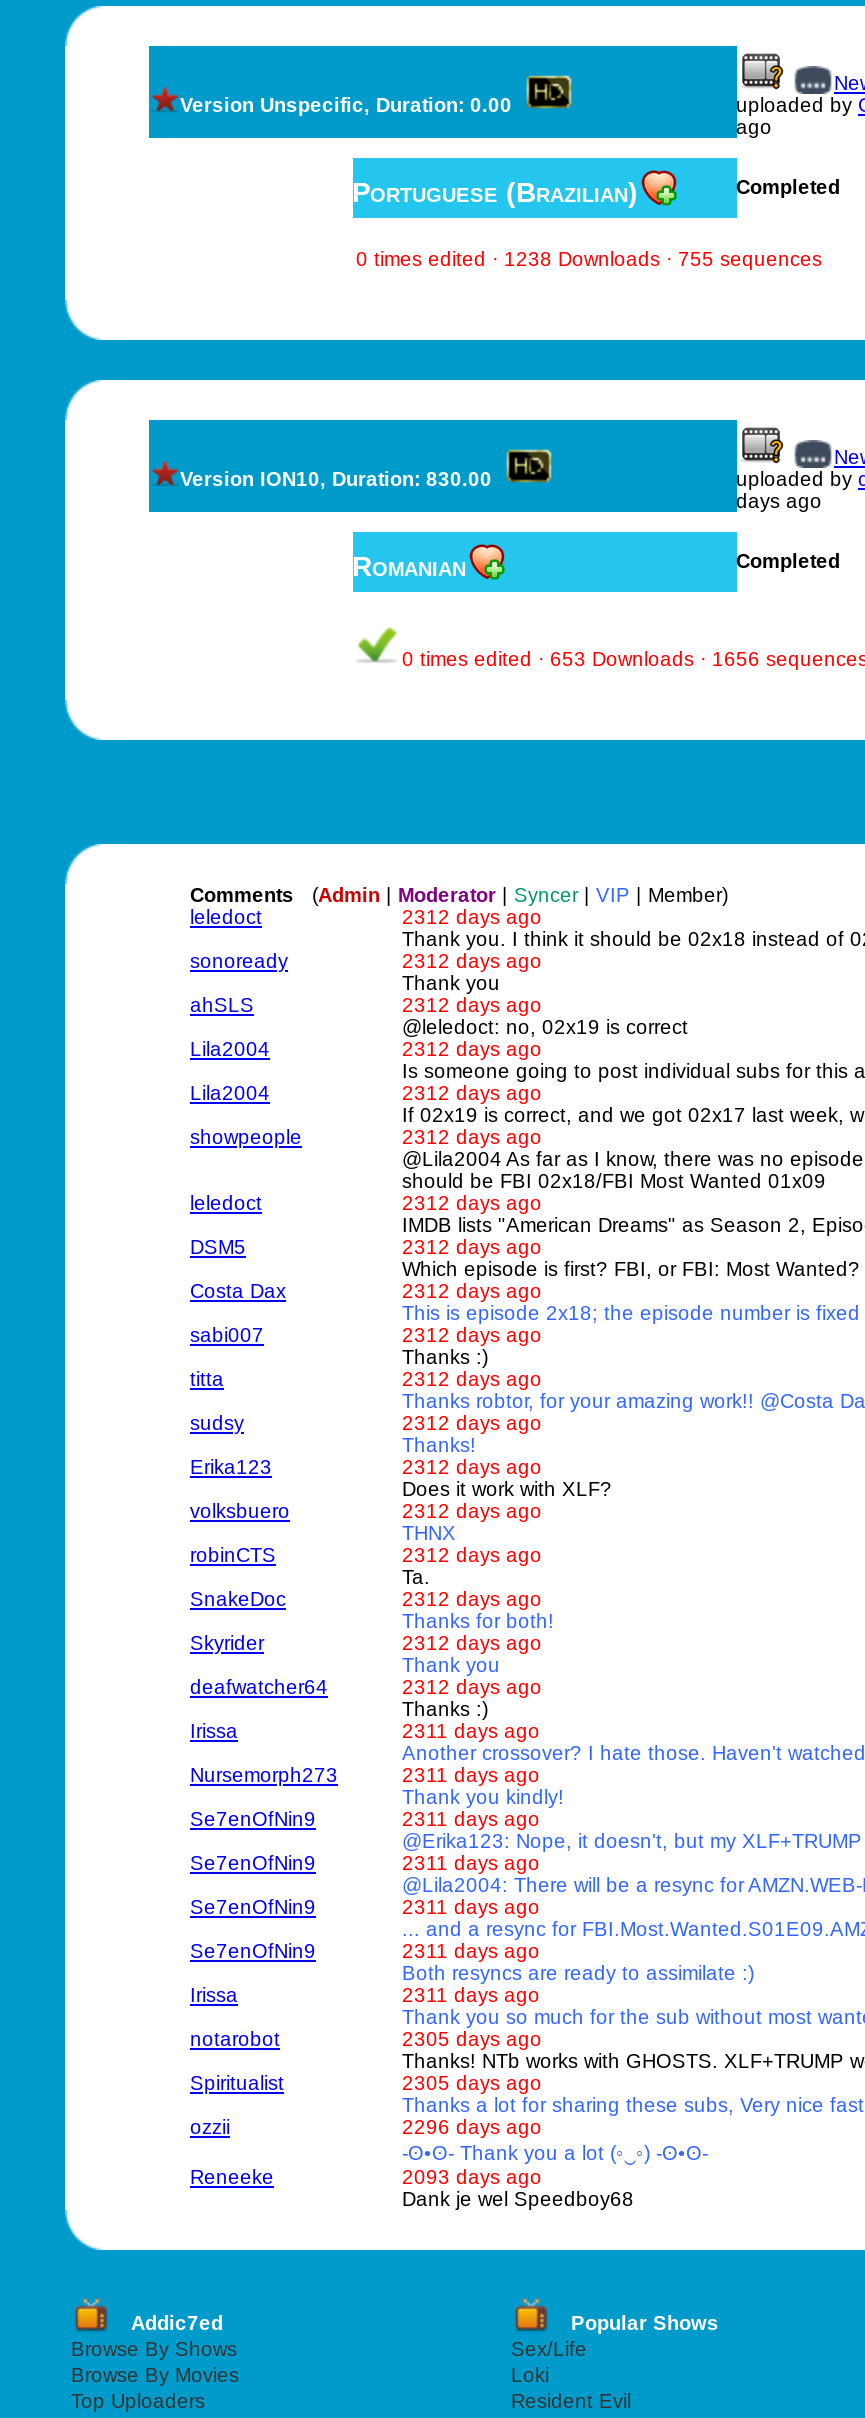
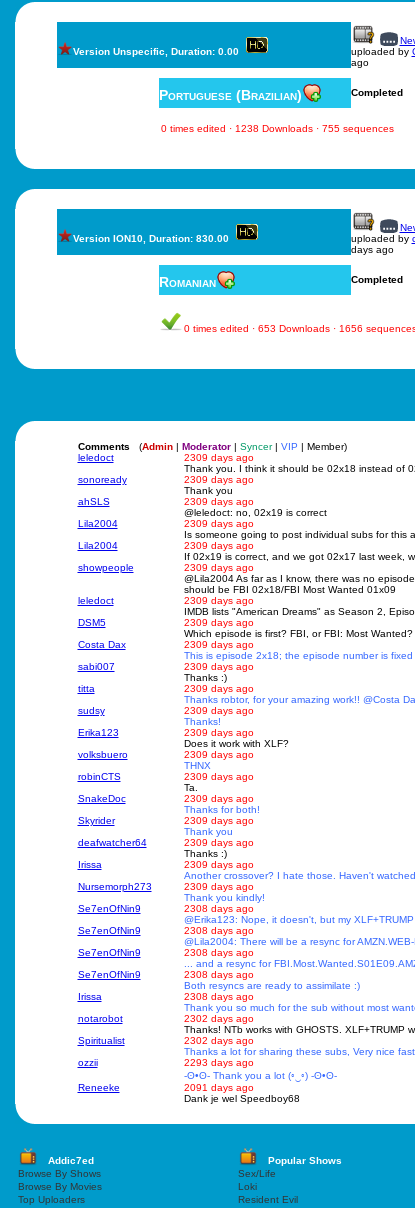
- 2312 days ago
+ 2309 days ago

- 2312 days ago
+ 2309 days ago

- 2312 days ago
+ 2309 days ago

- 2312 days ago
+ 2309 days ago

- 2312 days ago
+ 2309 days ago

- 2312 days ago
+ 2309 days ago

- 2312 days ago
+ 2309 days ago

- 2312 days ago
+ 2309 days ago

- 2312 days ago
+ 2309 days ago

- 2312 days ago
+ 2309 days ago

- 2312 days ago
+ 2309 days ago

- 2312 days ago
+ 2309 days ago

- 2312 days ago
+ 2309 days ago

- 2312 days ago
+ 2309 days ago

- 2312 days ago
+ 2309 days ago

- 2312 days ago
+ 2309 days ago

- 2312 days ago
+ 2309 days ago

- 2312 days ago
+ 2309 days ago

- 2311 days ago
+ 2309 days ago

- 2311 days ago
+ 2309 days ago

- 2311 days ago
+ 2308 days ago

- 2311 days ago
+ 2308 days ago

- 2311 days ago
+ 2308 days ago

- 2311 days ago
+ 2308 days ago

- 2311 days ago
+ 2308 days ago

- 2305 days ago
+ 2302 days ago

- 2305 days ago
+ 2302 days ago

- 2296 days ago
+ 2293 days ago

- 2093 days ago
+ 2091 days ago
